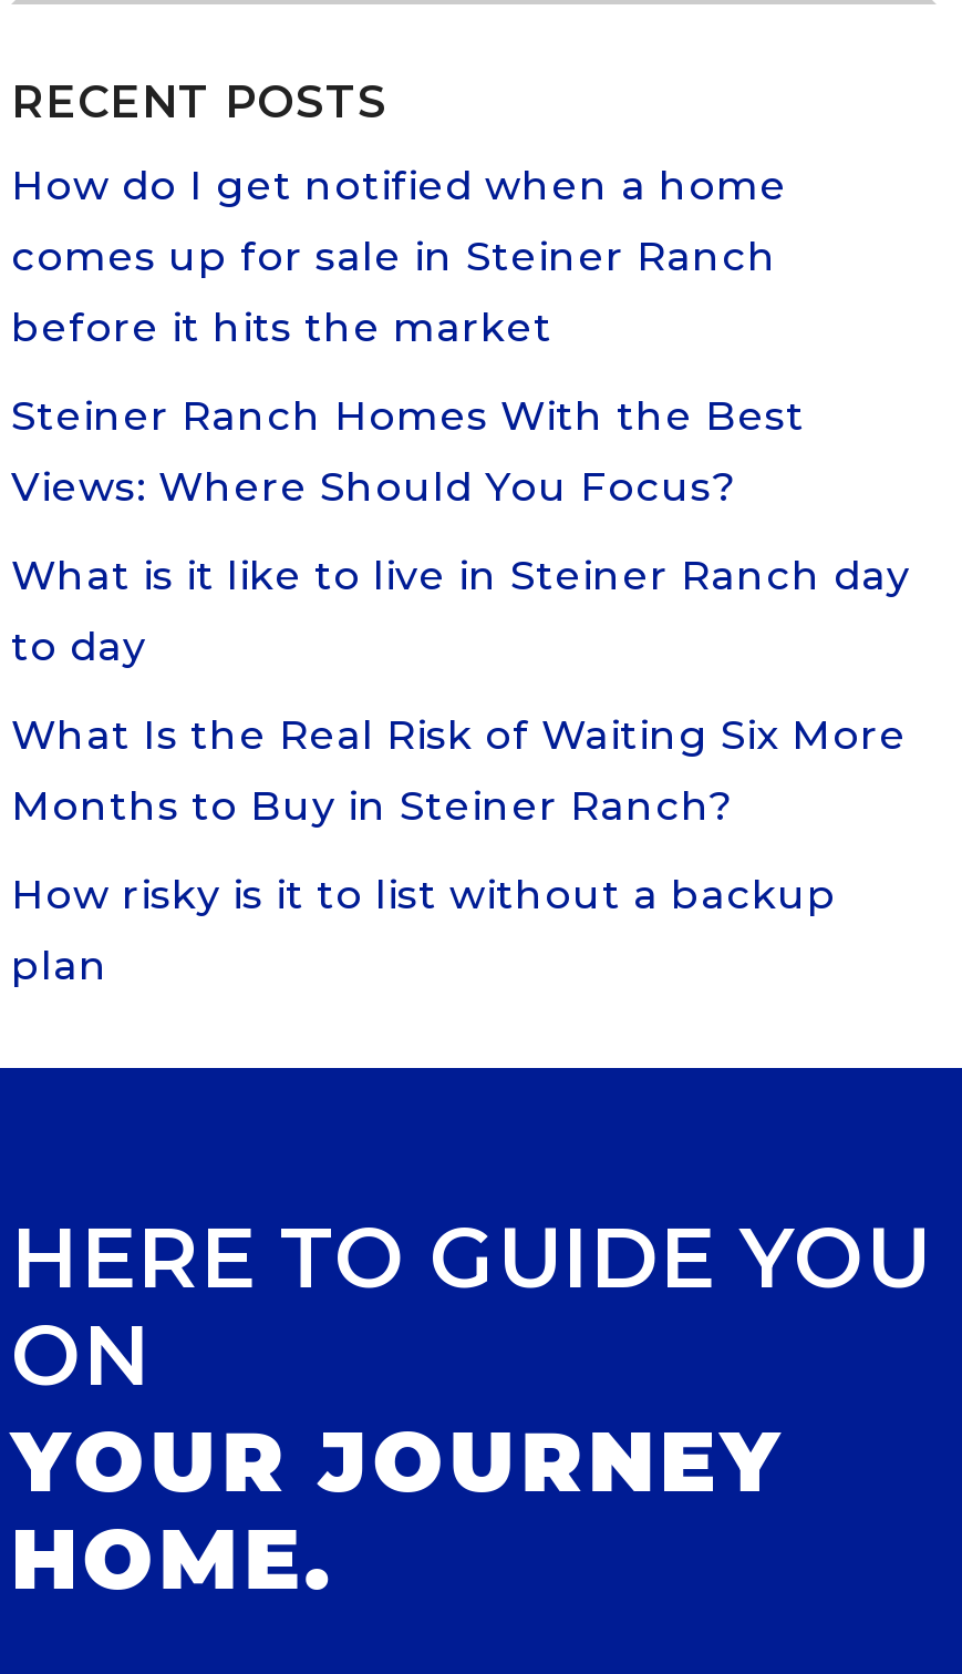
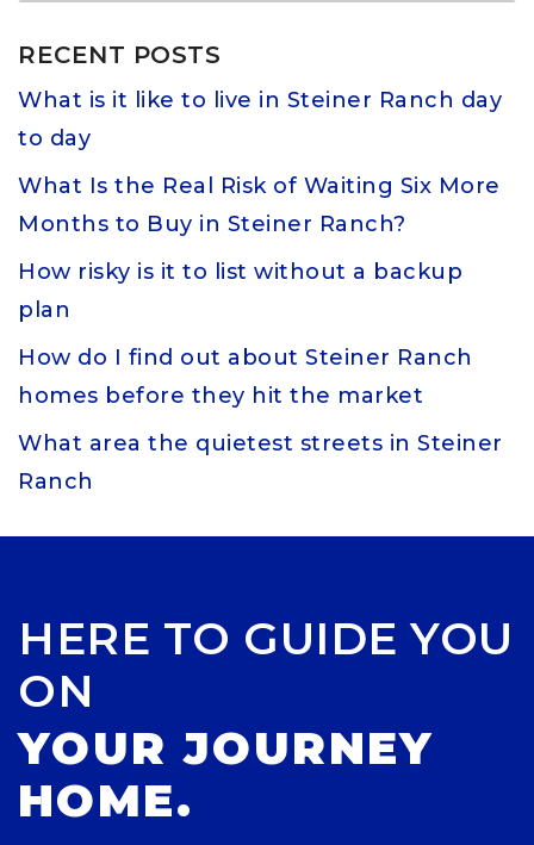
- How do I get notified when a home
- comes up for sale in Steiner Ranch
- before it hits the market
- Steiner Ranch Homes With the Best
- Views: Where Should You Focus?

moved up: What is it like to live in Steiner Ranch day | to day | What Is the Real Risk of Waiting Six More | Months to Buy in Steiner Ranch? | How risky is it to list without a backup | plan

+ How do I find out about Steiner Ranch
+ homes before they hit the market
+ What area the quietest streets in Steiner
+ Ranch
